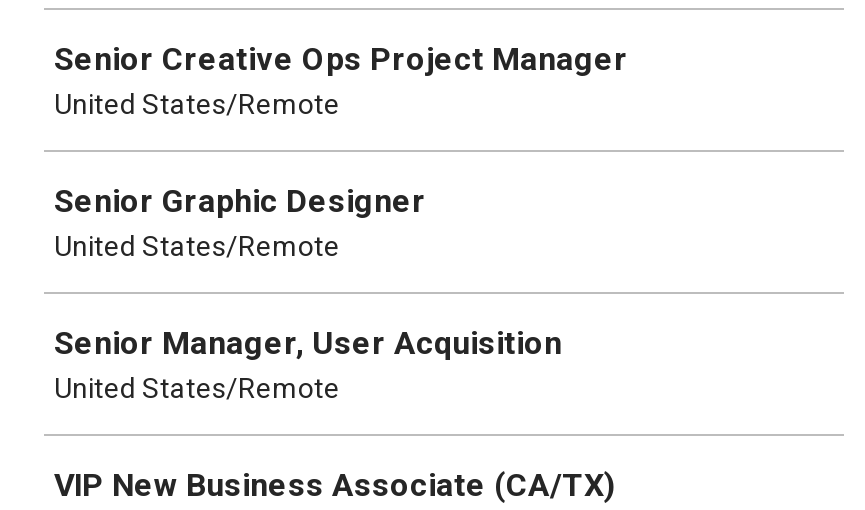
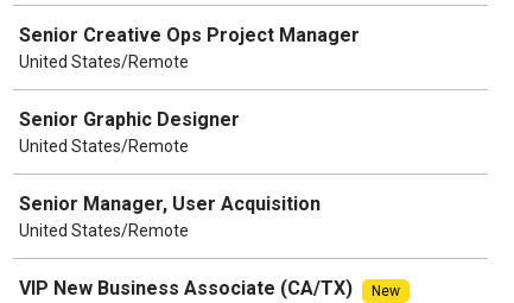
+ New
